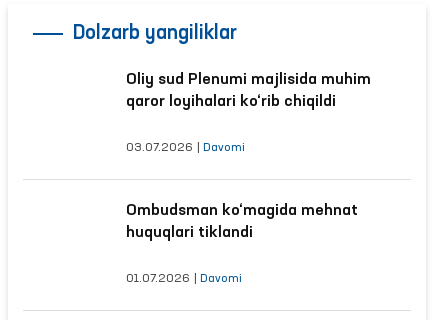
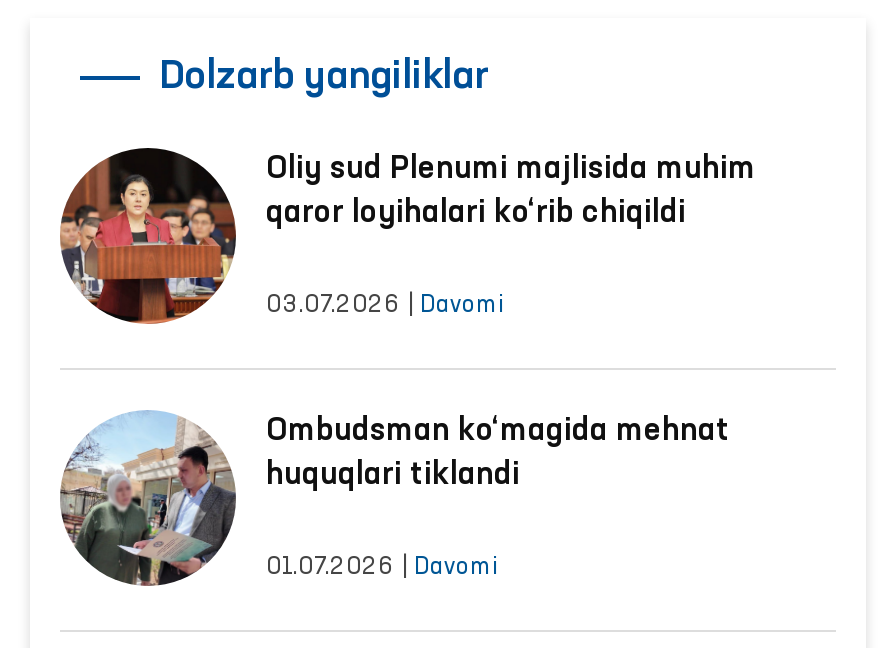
+ [image]

+ [image]
